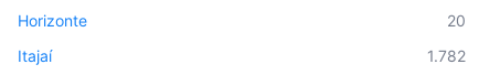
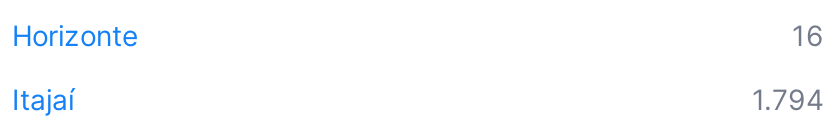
- 20
+ 16

- 1.782
+ 1.794
